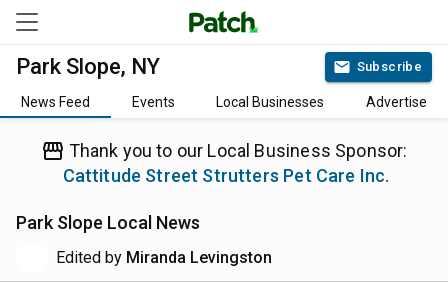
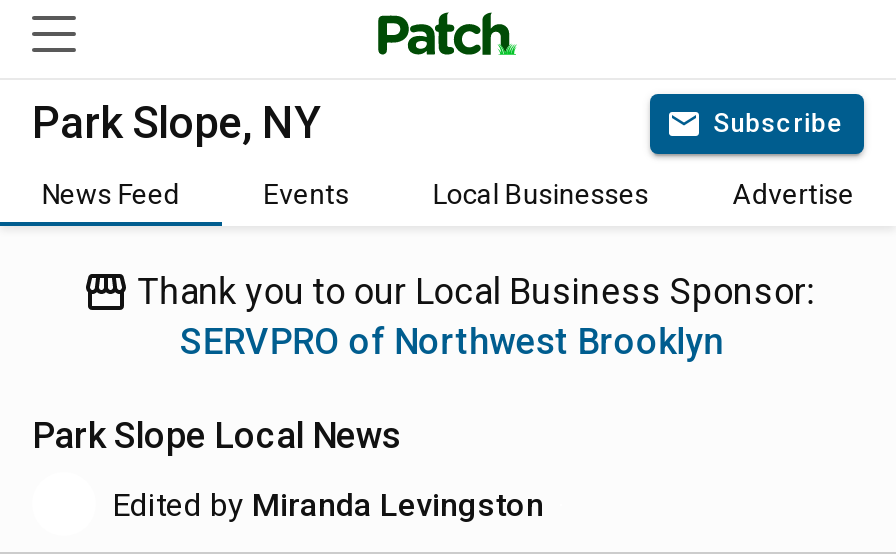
- Cattitude Street Strutters Pet Care Inc.
+ SERVPRO of Northwest Brooklyn
